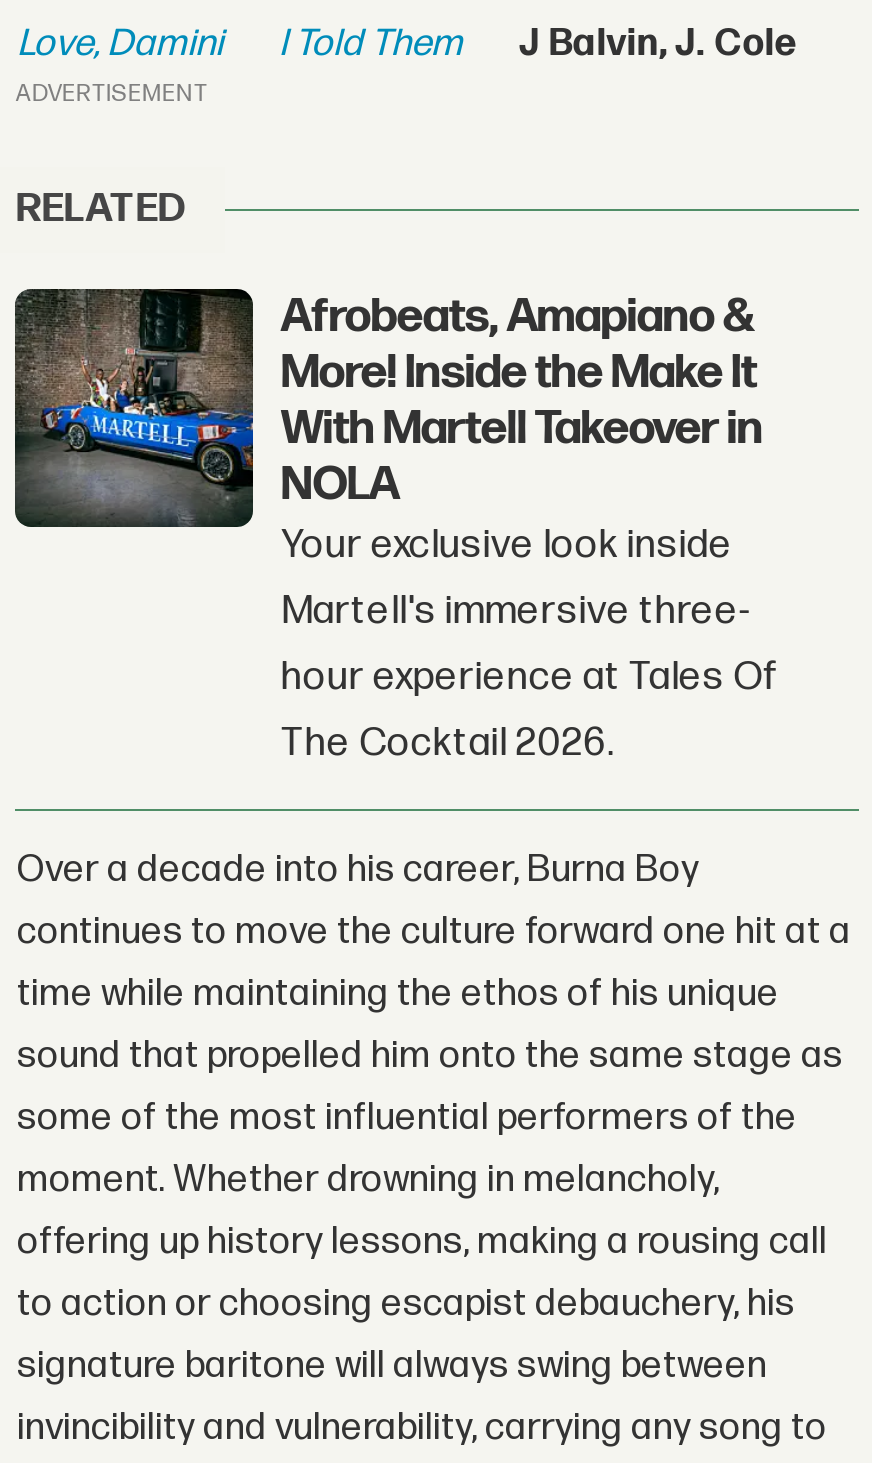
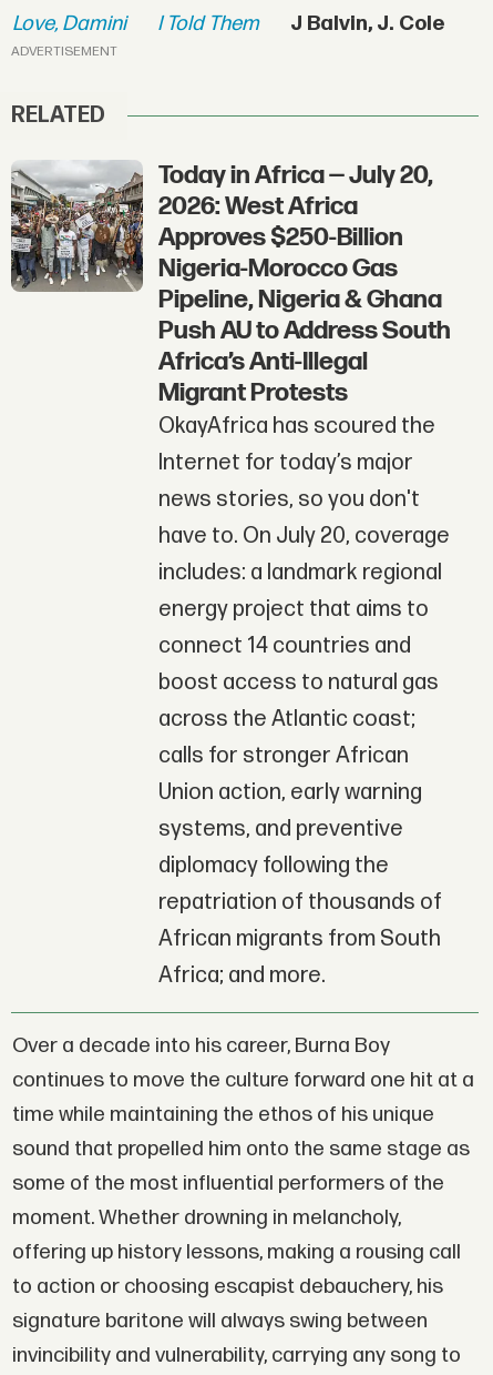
- [image]
- Afrobeats, Amapiano &
- More! Inside the Make It
- With Martell Takeover in
- NOLA
- Your exclusive look inside
- Martell's immersive three-
- hour experience at Tales Of
- The Cocktail 2026.
+ [image]
+ Today in Africa — July 20,
+ 2026: West Africa
+ Approves $250-Billion
+ Nigeria-Morocco Gas
+ Pipeline, Nigeria & Ghana
+ Push AU to Address South
+ Africa’s Anti-Illegal
+ Migrant Protests
+ OkayAfrica has scoured the
+ Internet for today’s major
+ news stories, so you don't
+ have to. On July 20, coverage
+ includes: a landmark regional
+ energy project that aims to
+ connect 14 countries and
+ boost access to natural gas
+ across the Atlantic coast;
+ calls for stronger African
+ Union action, early warning
+ systems, and preventive
+ diplomacy following the
+ repatriation of thousands of
+ African migrants from South
+ Africa; and more.
